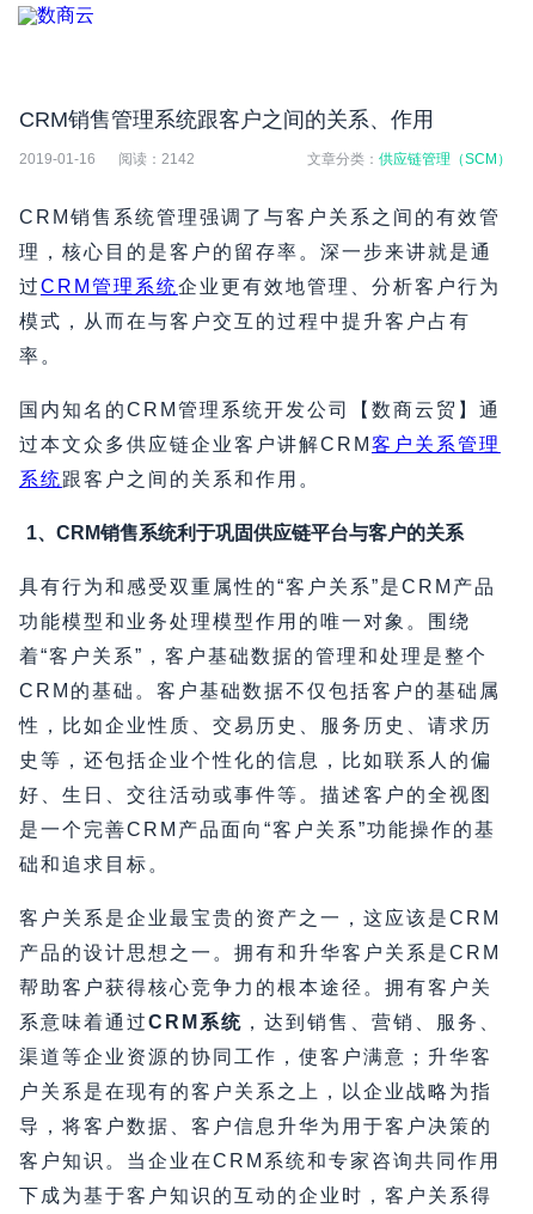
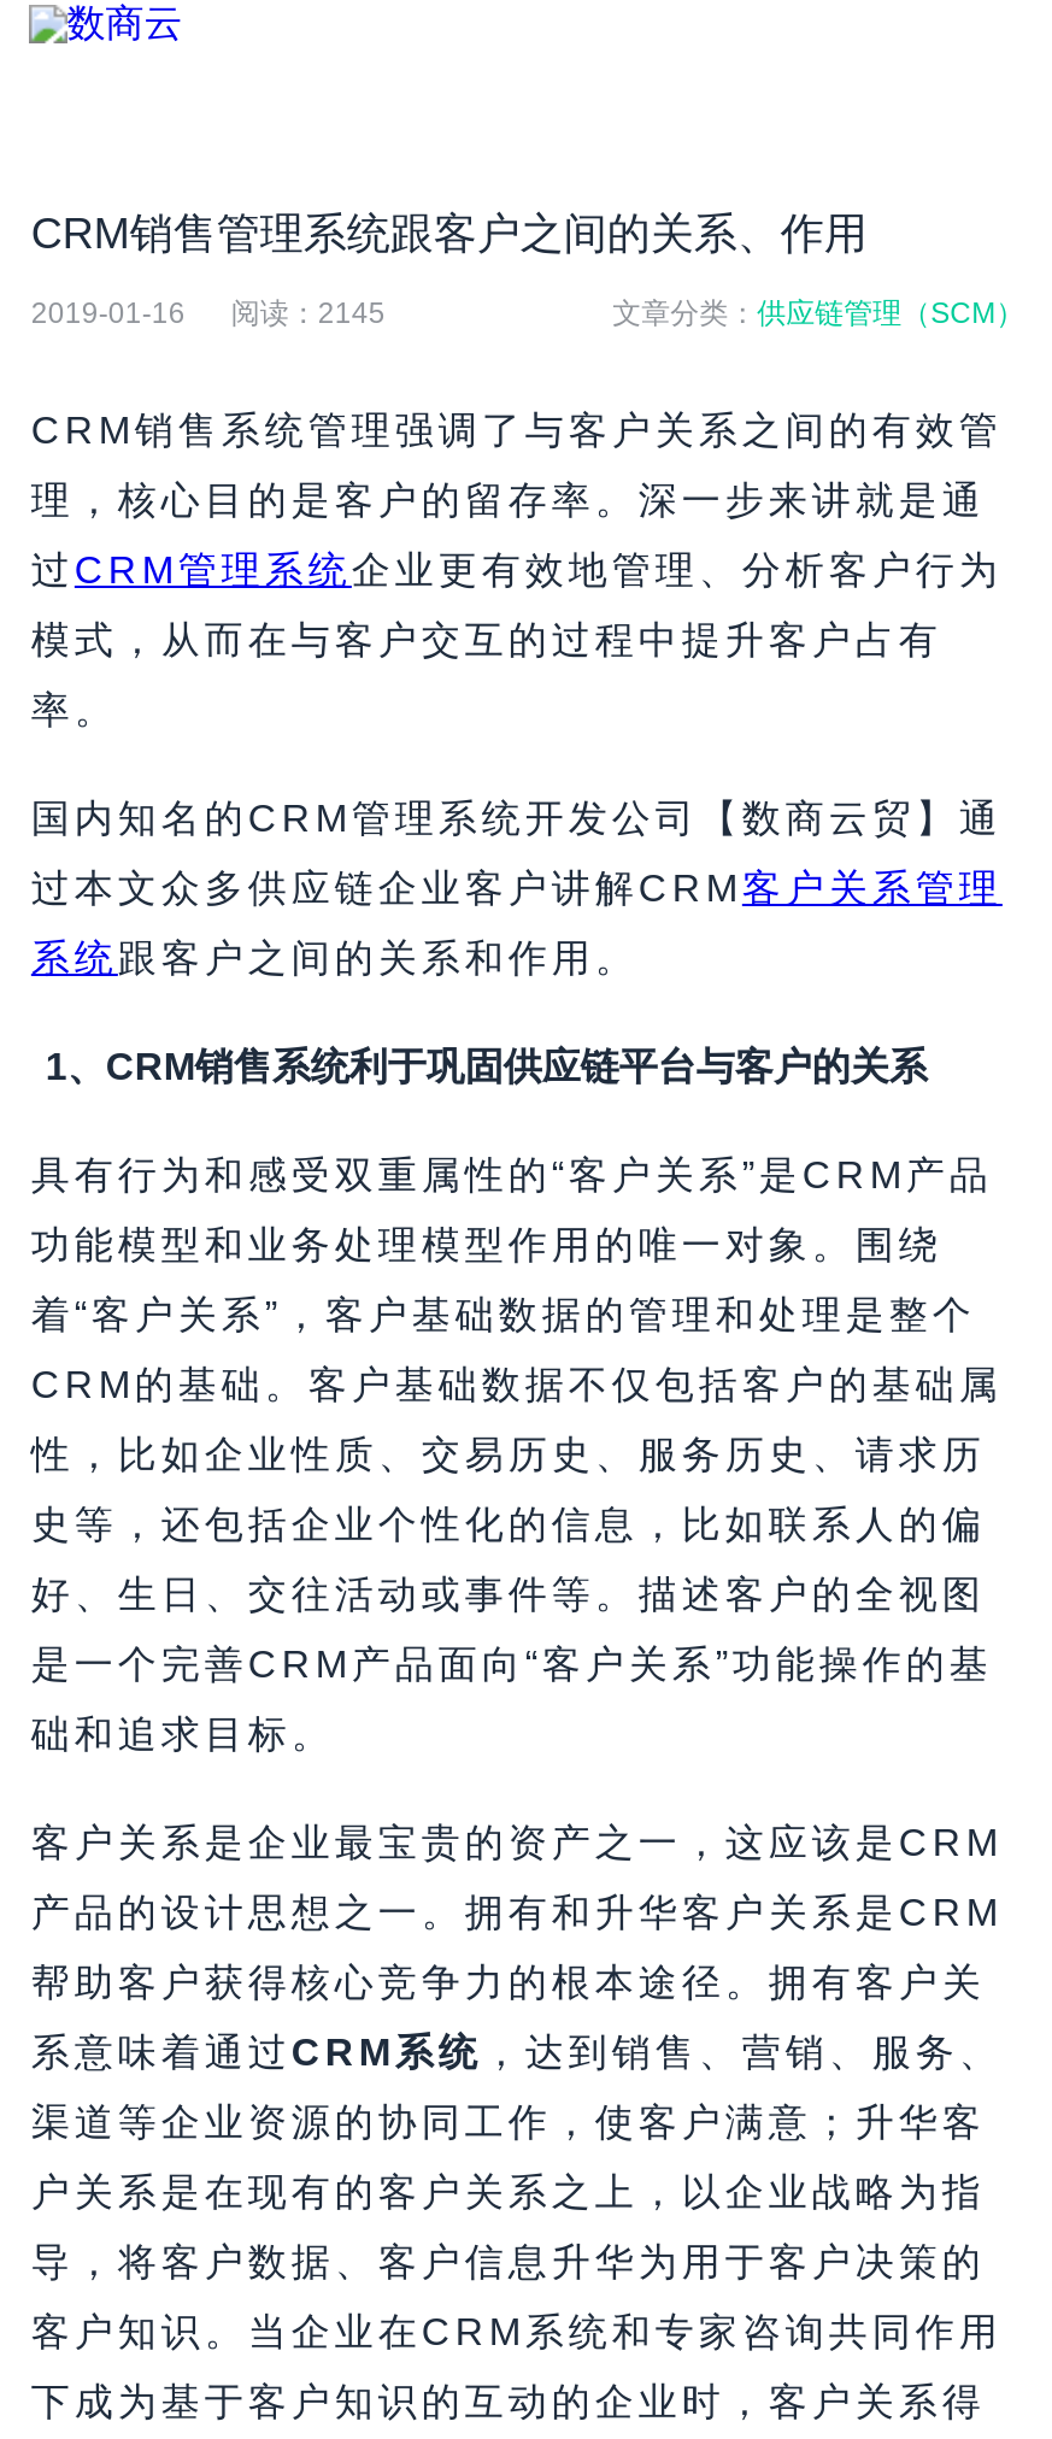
- 2019-01-16 阅读：2142
+ 2019-01-16 阅读：2145
